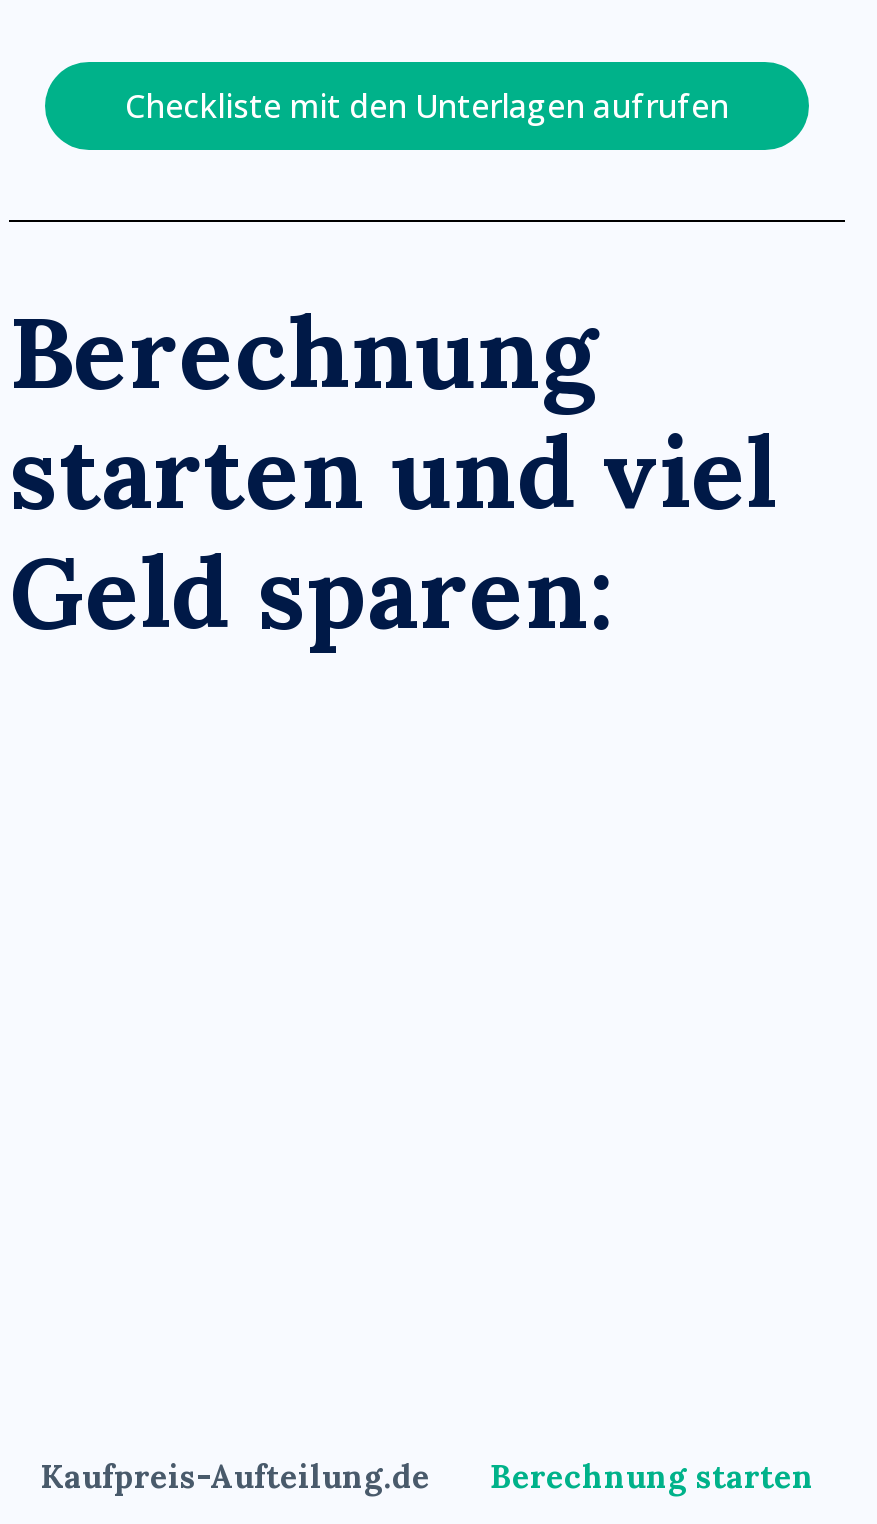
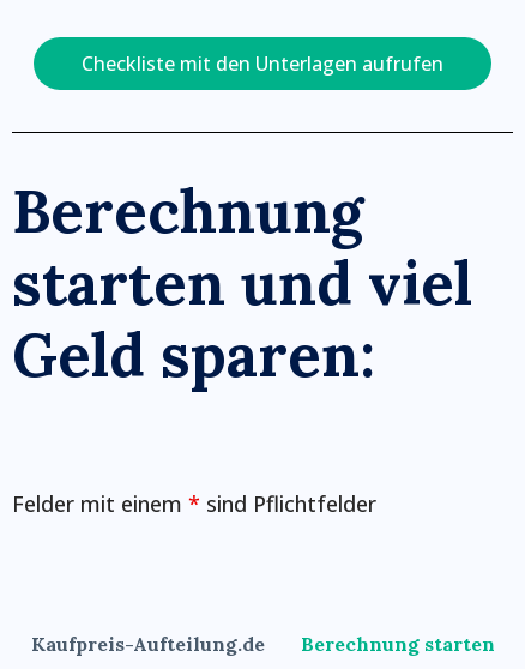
+ Felder mit einem * sind Pflichtfelder
